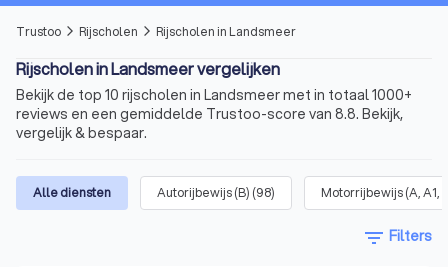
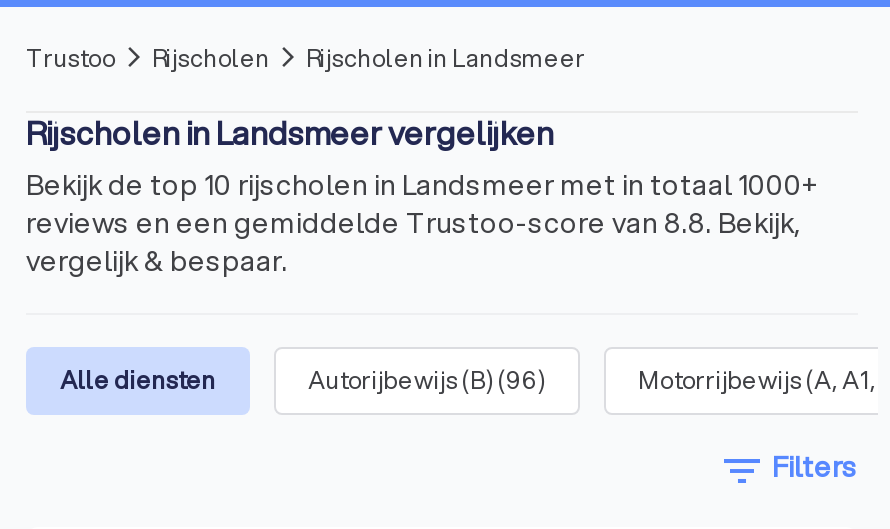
- Autorijbewijs (B) (98)
+ Autorijbewijs (B) (96)
